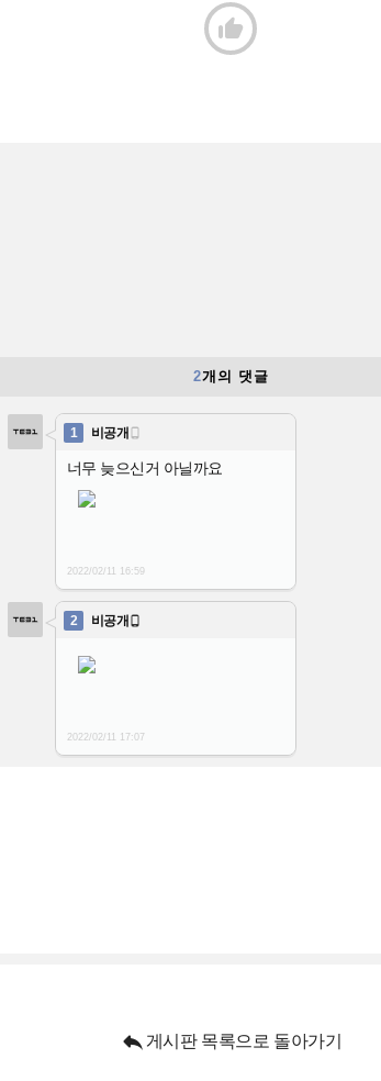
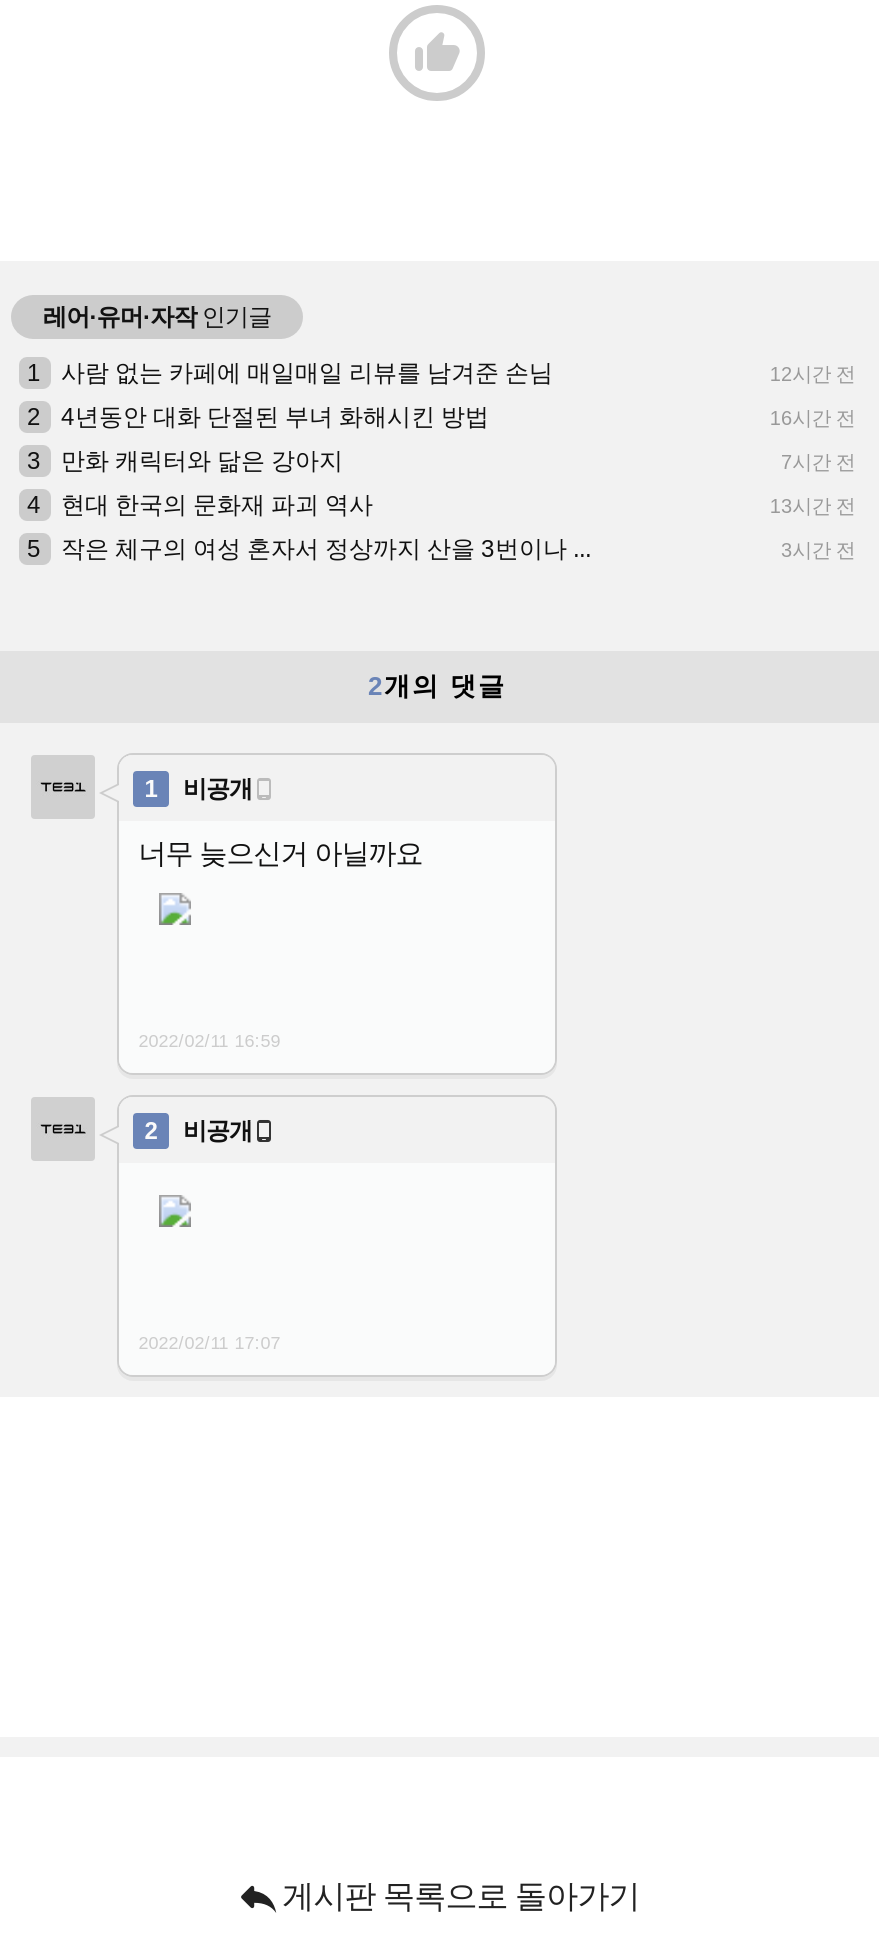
+ 레어·유머·자작 인기글
+ 1
+ 사람 없는 카페에 매일매일 리뷰를 남겨준 손님
+ 12시간 전
+ 2
+ 4년동안 대화 단절된 부녀 화해시킨 방법
+ 16시간 전
+ 3
+ 만화 캐릭터와 닮은 강아지
+ 7시간 전
+ 4
+ 현대 한국의 문화재 파괴 역사
+ 13시간 전
+ 5
+ 작은 체구의 여성 혼자서 정상까지 산을 3번이나 ...
+ 3시간 전
